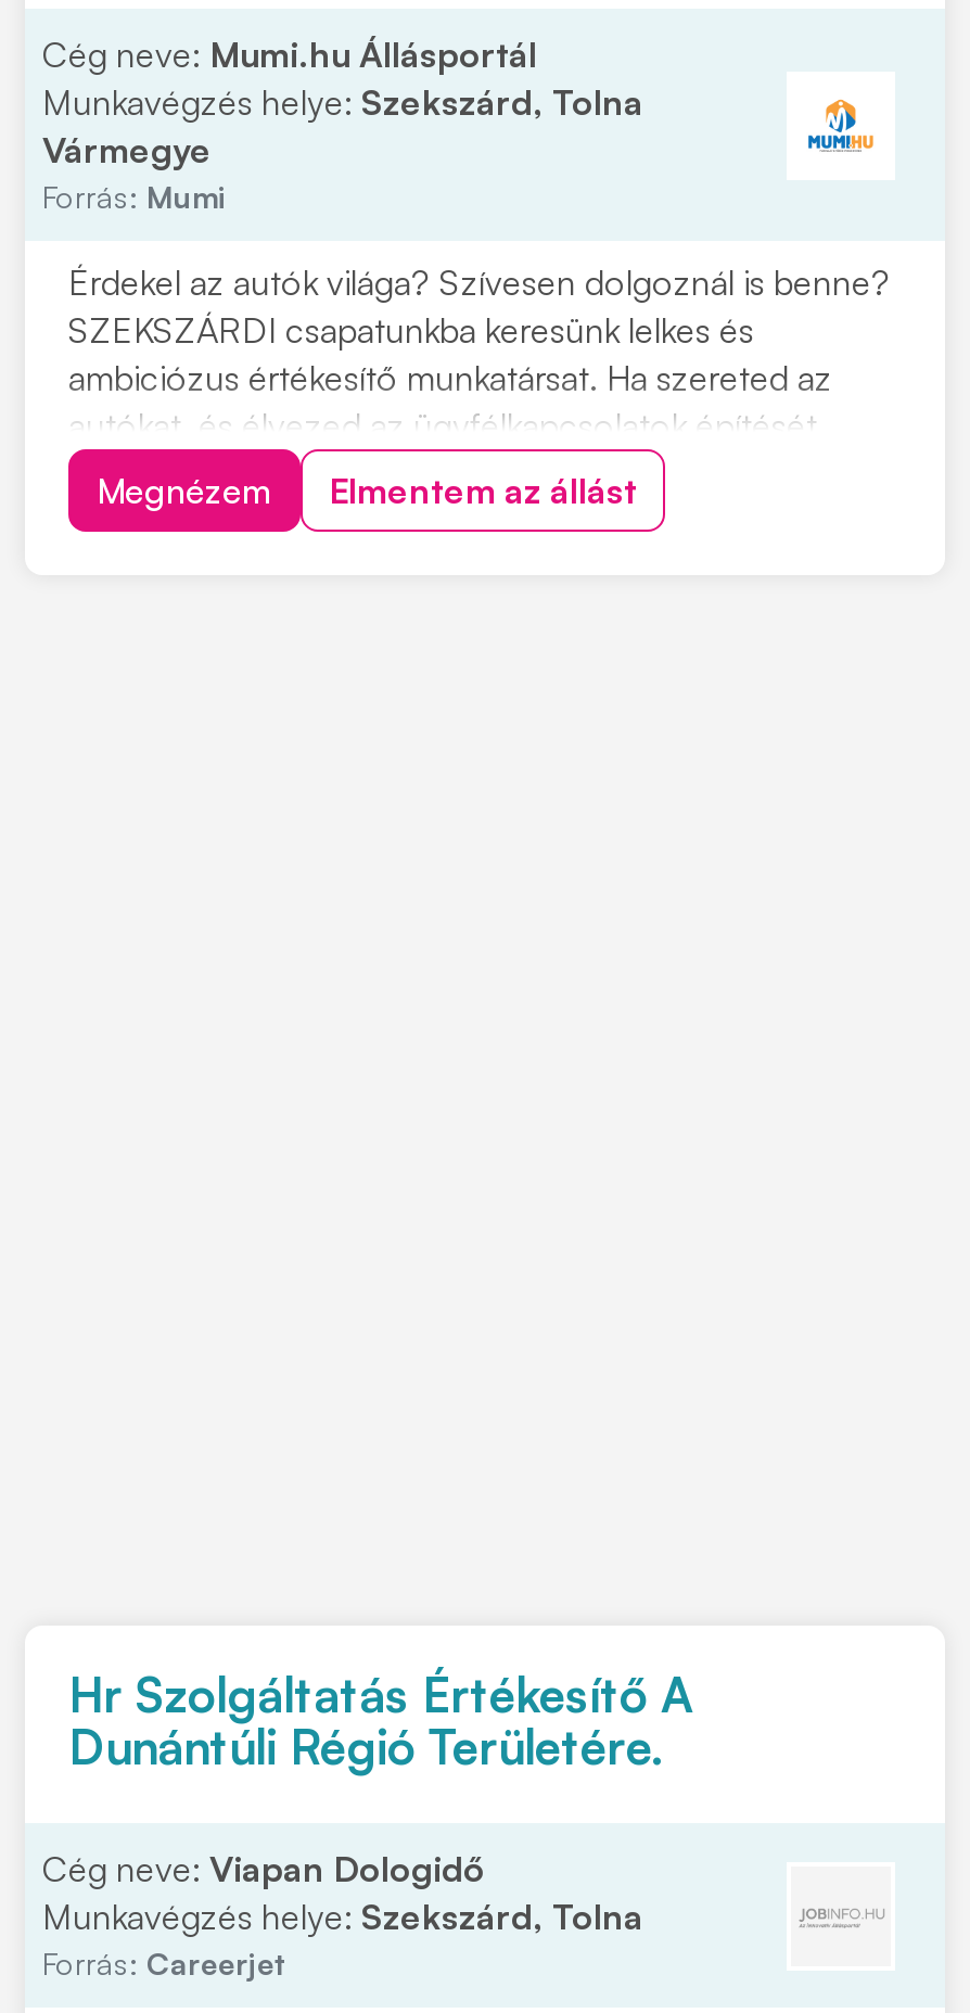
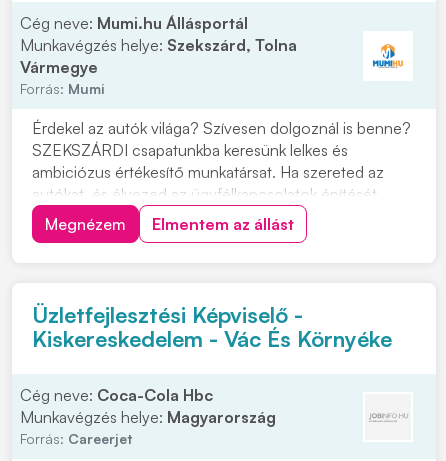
- Hr Szolgáltatás Értékesítő A
- Dunántúli Régió Területére.
+ Üzletfejlesztési Képviselő -
+ Kiskereskedelem - Vác És Környéke

- Cég neve: Viapan Dologidő
- Munkavégzés helye: Szekszárd, Tolna
+ Cég neve: Coca-Cola Hbc
+ Munkavégzés helye: Magyarország
